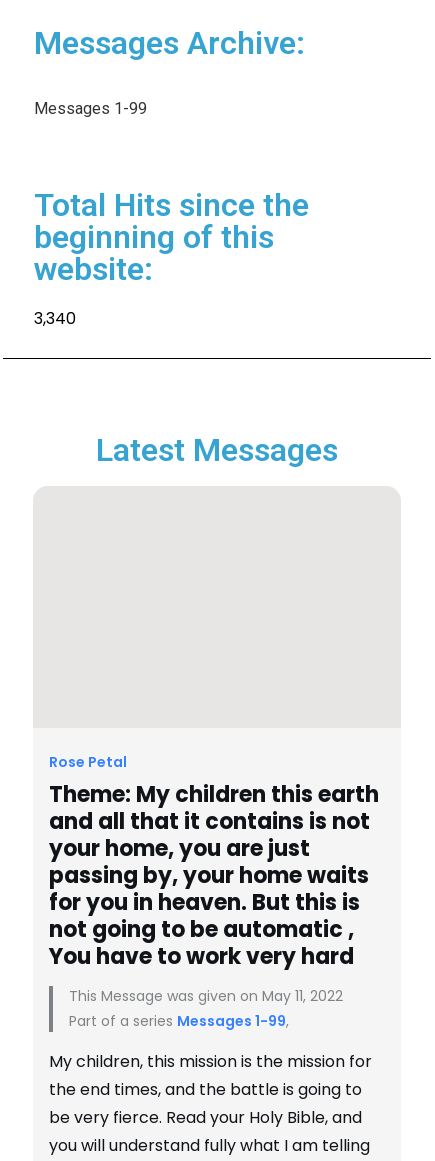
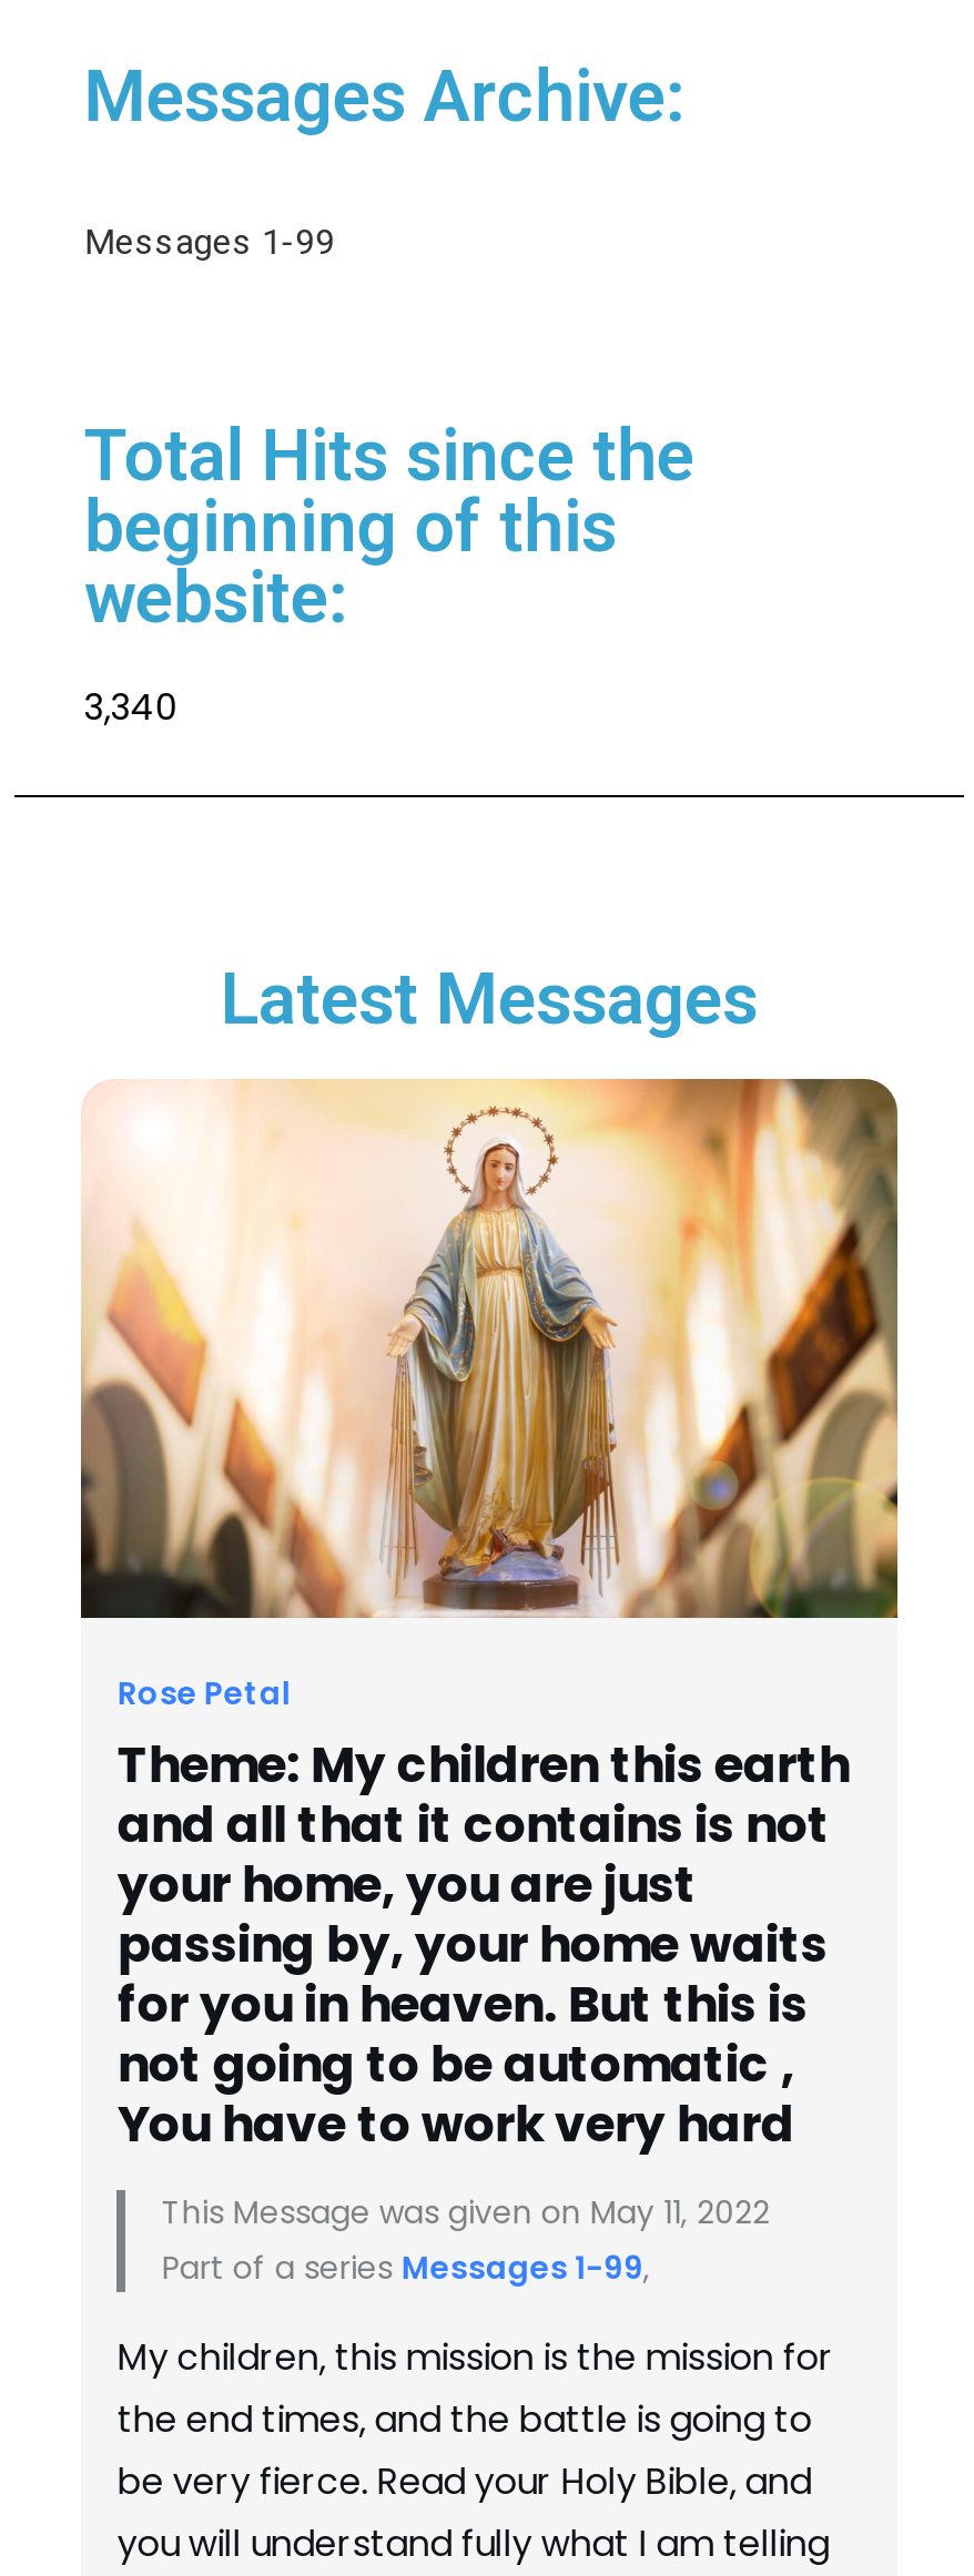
+ [image]
